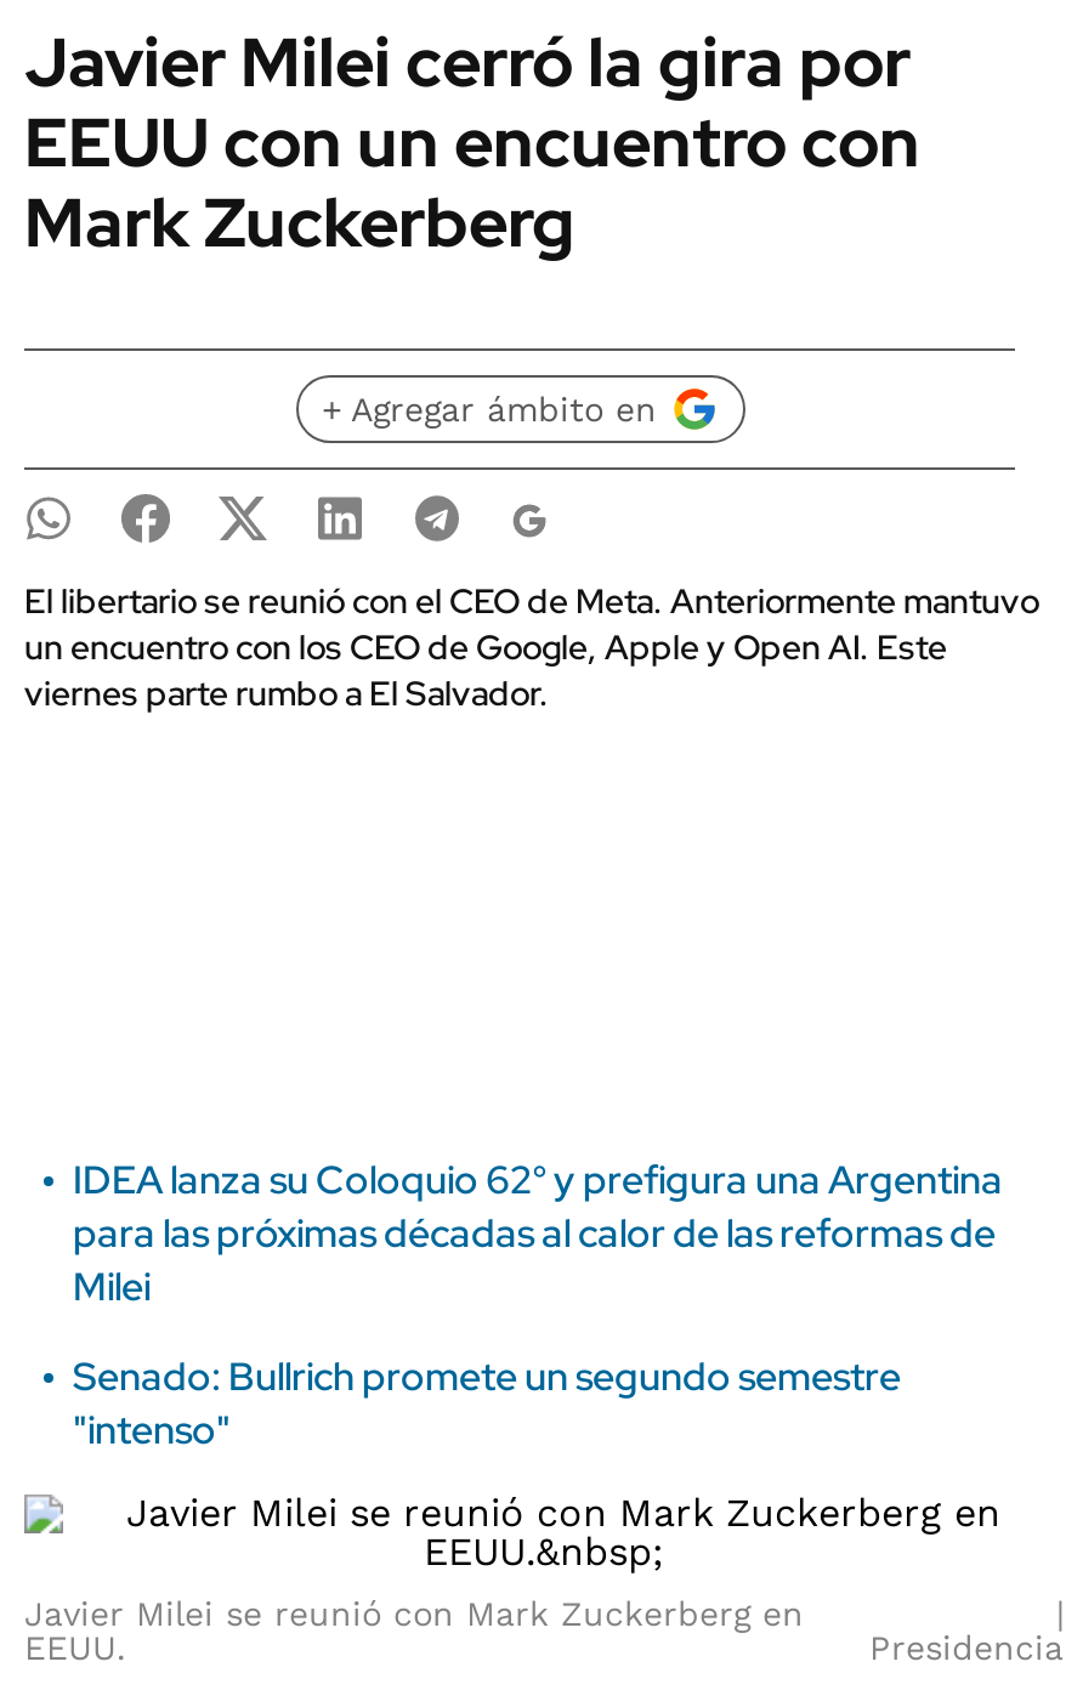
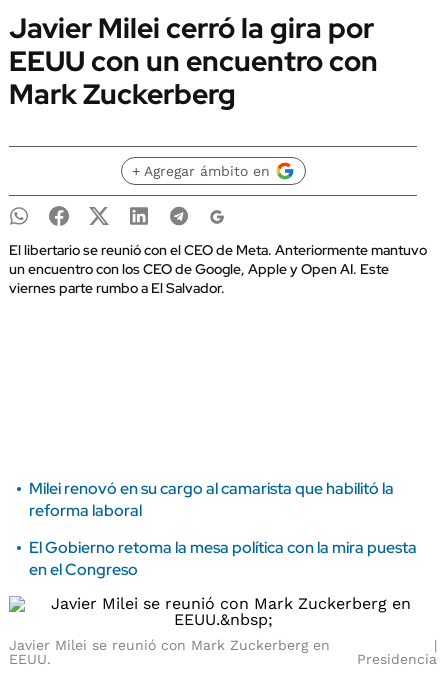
- IDEA lanza su Coloquio 62° y prefigura una Argentina
- para las próximas décadas al calor de las reformas de
- Milei
+ Milei renovó en su cargo al camarista que habilitó la
+ reforma laboral

- Senado: Bullrich promete un segundo semestre
- "intenso"
+ El Gobierno retoma la mesa política con la mira puesta
+ en el Congreso
